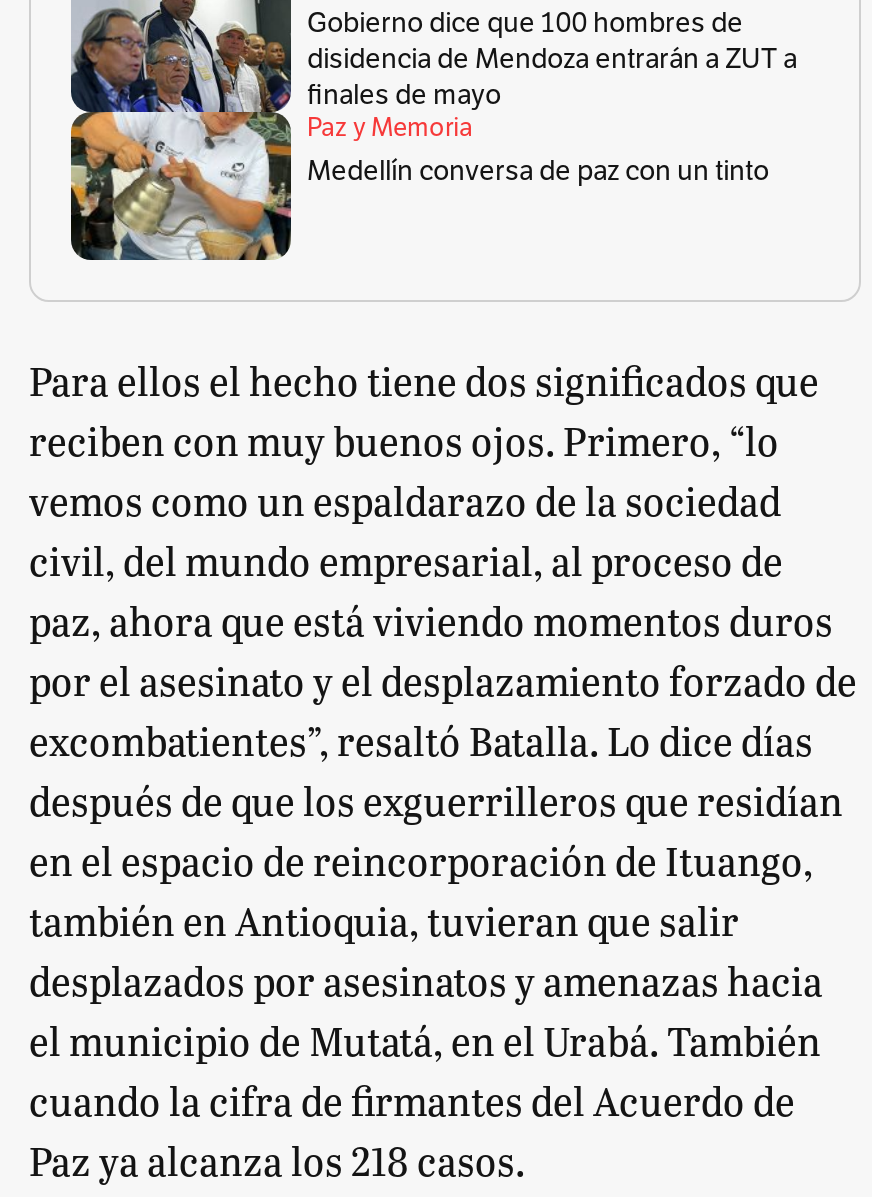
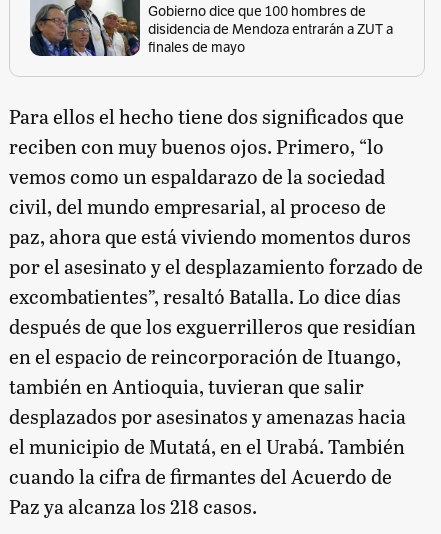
- [image]
- Paz y Memoria
- Medellín conversa de paz con un tinto
